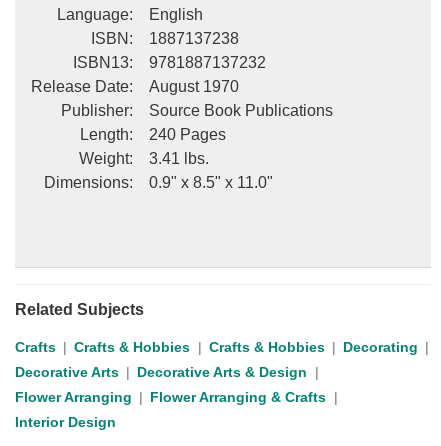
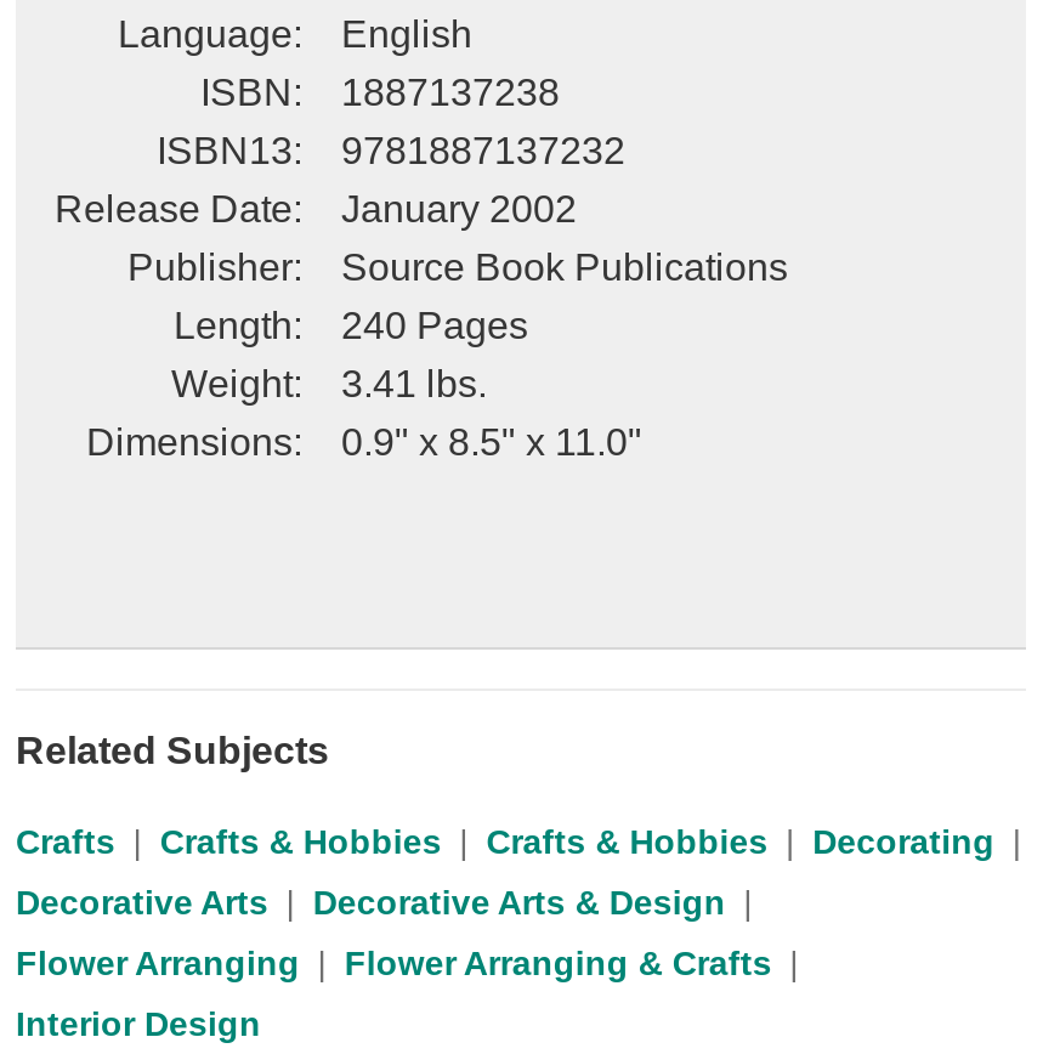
- Release Date: August 1970
+ Release Date: January 2002
